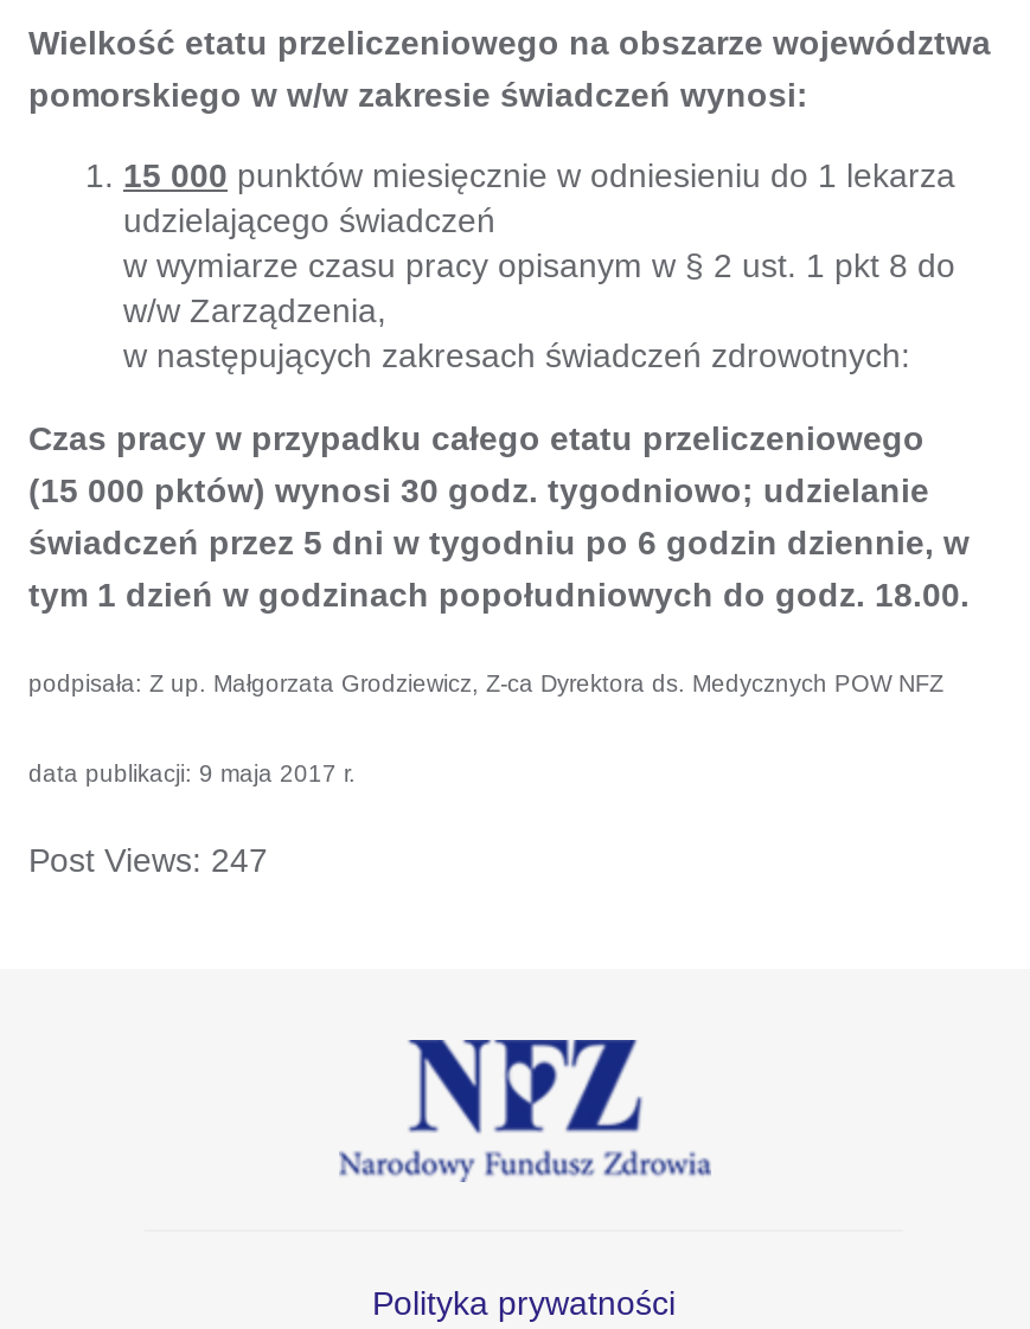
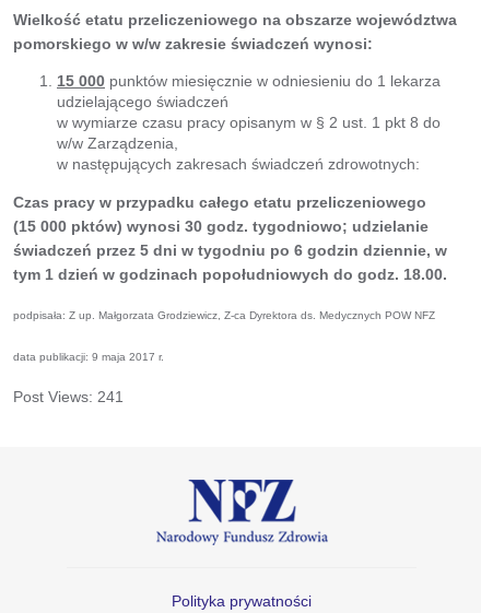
- Post Views: 247
+ Post Views: 241
